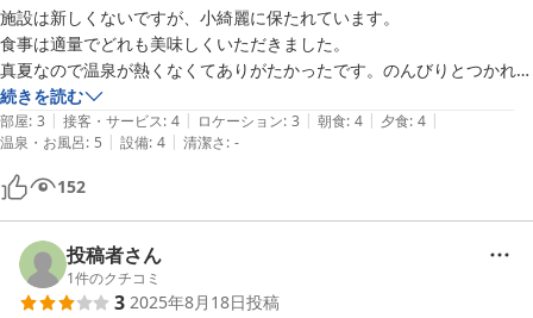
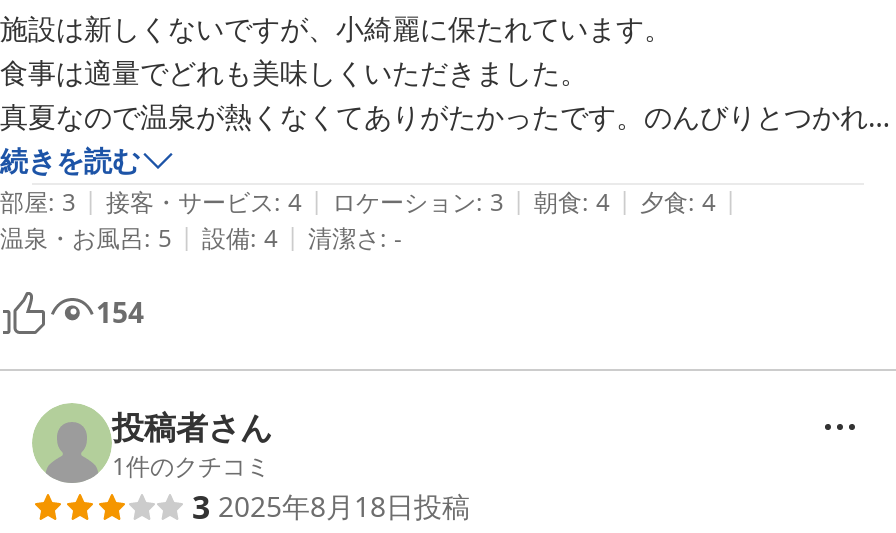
- 152
+ 154
